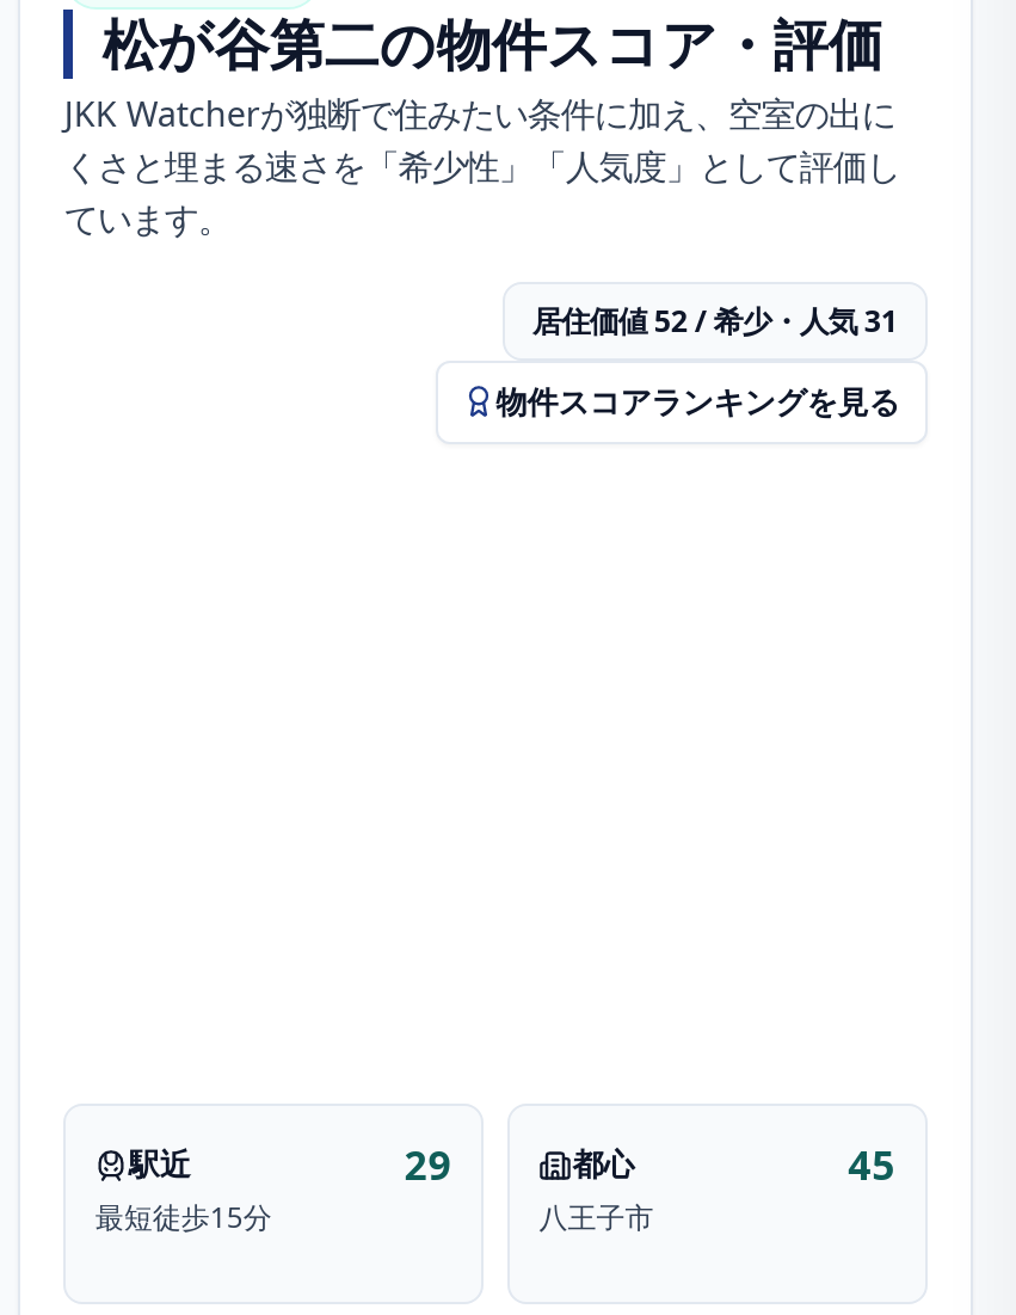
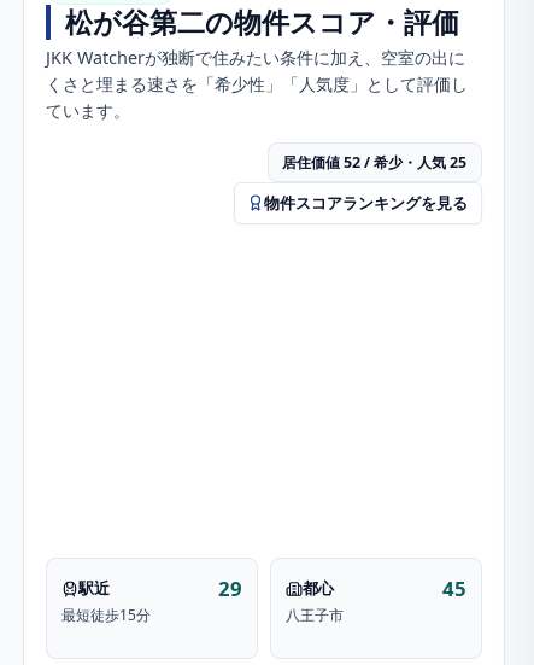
- 居住価値 52 / 希少・人気 31
+ 居住価値 52 / 希少・人気 25
